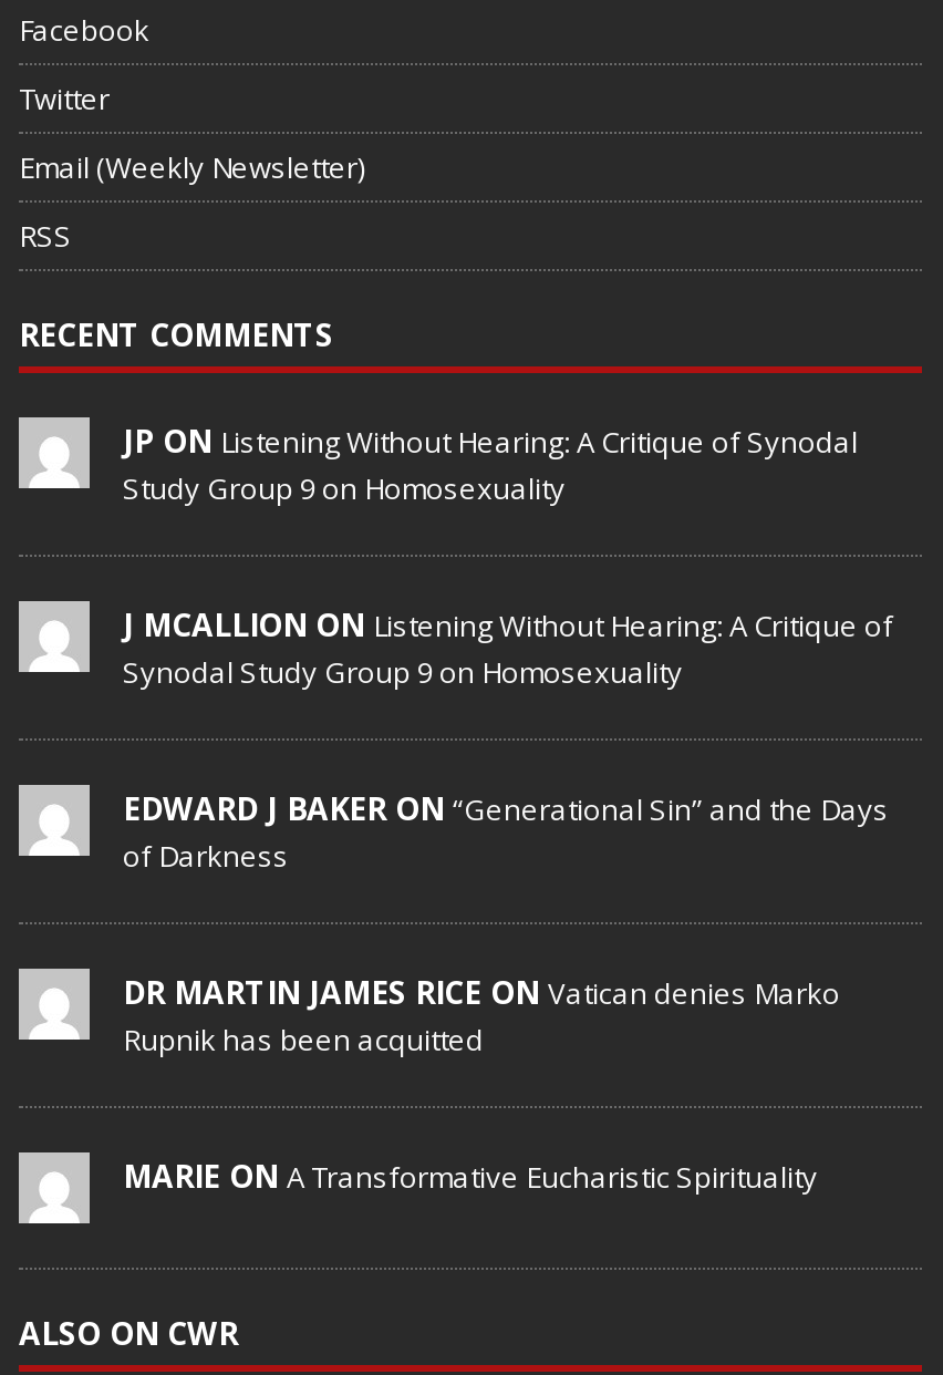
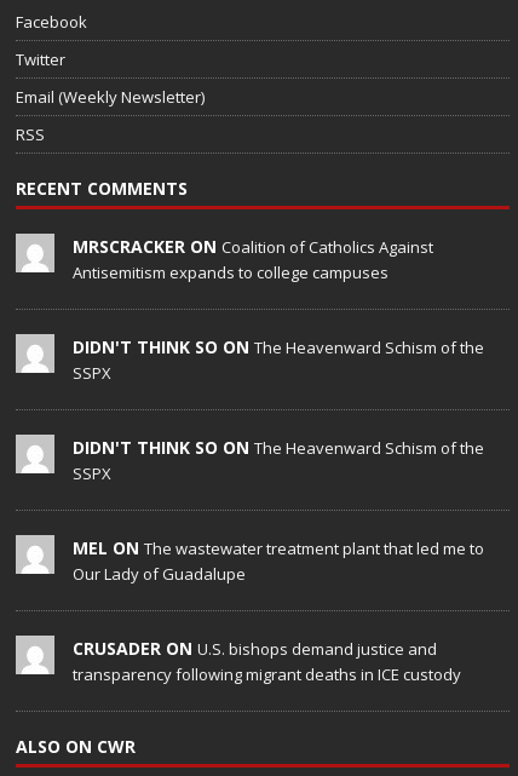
- JP ON Listening Without Hearing: A Critique of Synodal
- Study Group 9 on Homosexuality
+ MRSCRACKER ON Coalition of Catholics Against
+ Antisemitism expands to college campuses

- J MCALLION ON Listening Without Hearing: A Critique of
- Synodal Study Group 9 on Homosexuality
+ DIDN'T THINK SO ON The Heavenward Schism of the
+ SSPX

- EDWARD J BAKER ON “Generational Sin” and the Days
- of Darkness
+ DIDN'T THINK SO ON The Heavenward Schism of the
+ SSPX

- DR MARTIN JAMES RICE ON Vatican denies Marko
- Rupnik has been acquitted
+ MEL ON The wastewater treatment plant that led me to
+ Our Lady of Guadalupe

- MARIE ON A Transformative Eucharistic Spirituality
+ CRUSADER ON U.S. bishops demand justice and
+ transparency following migrant deaths in ICE custody
